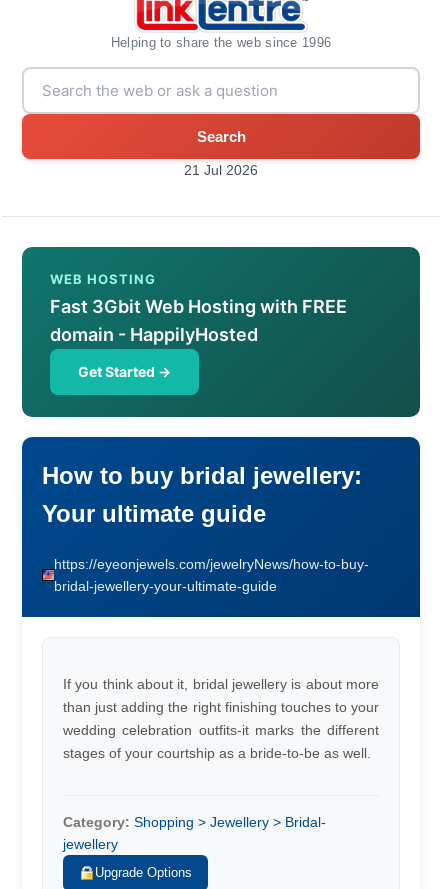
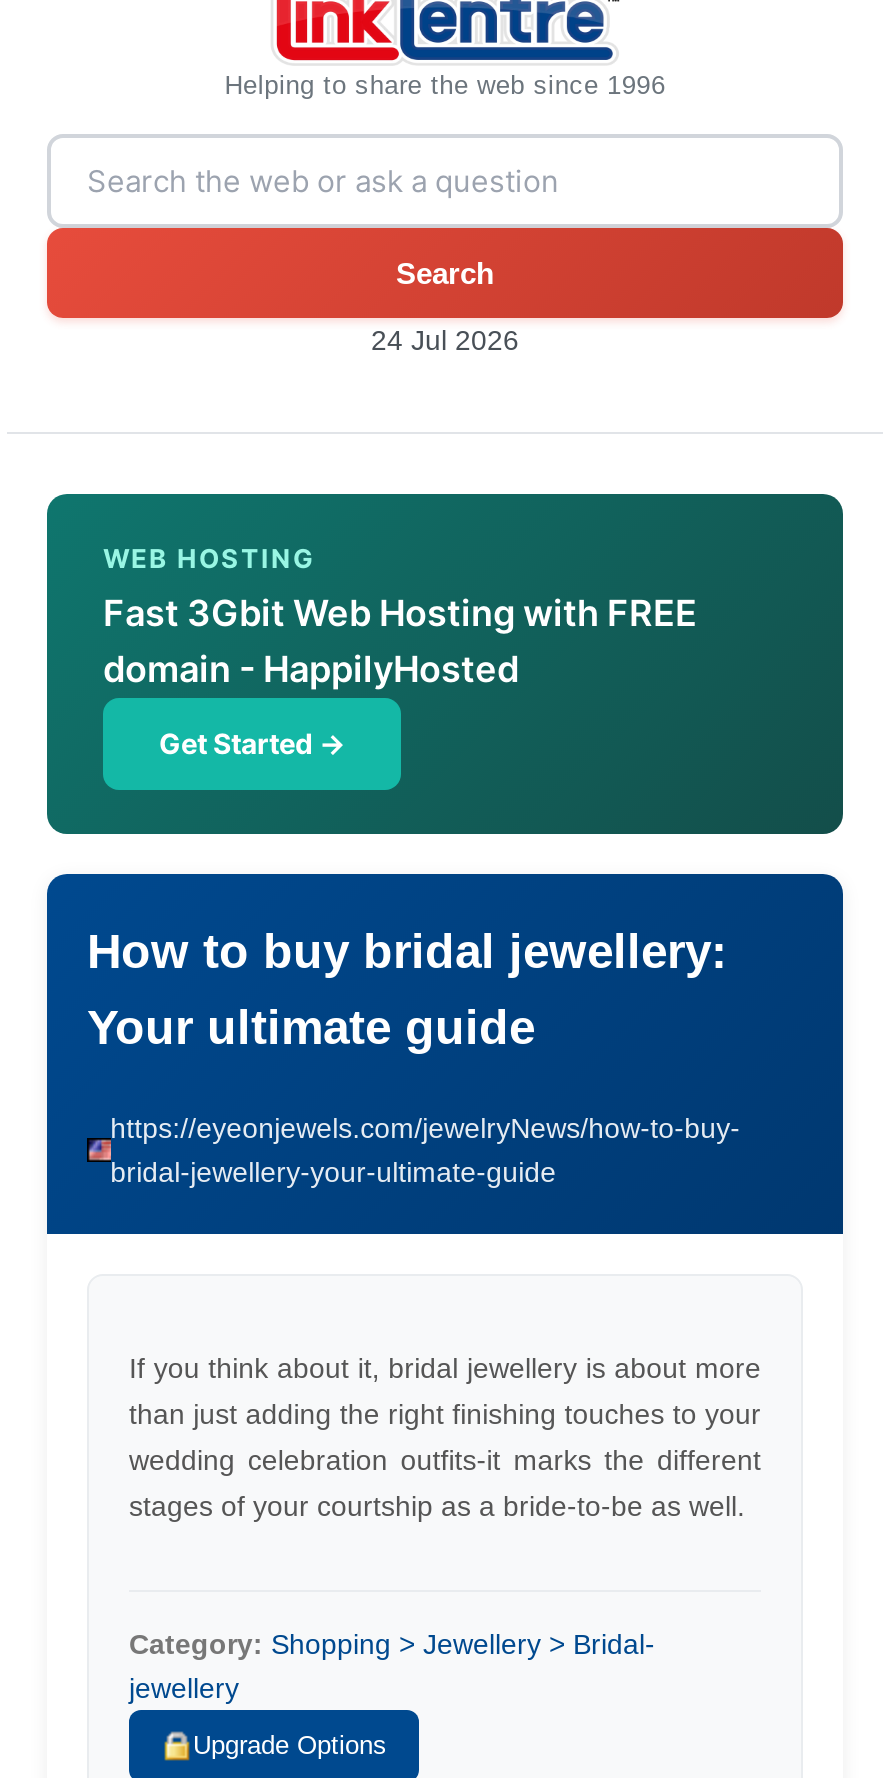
- 21 Jul 2026
+ 24 Jul 2026
